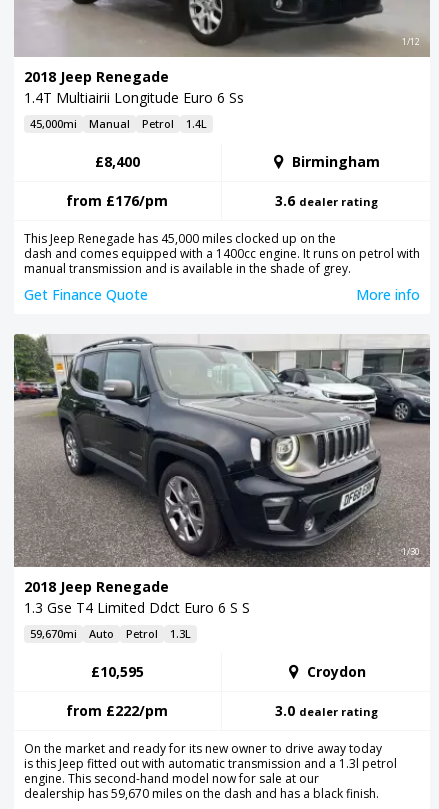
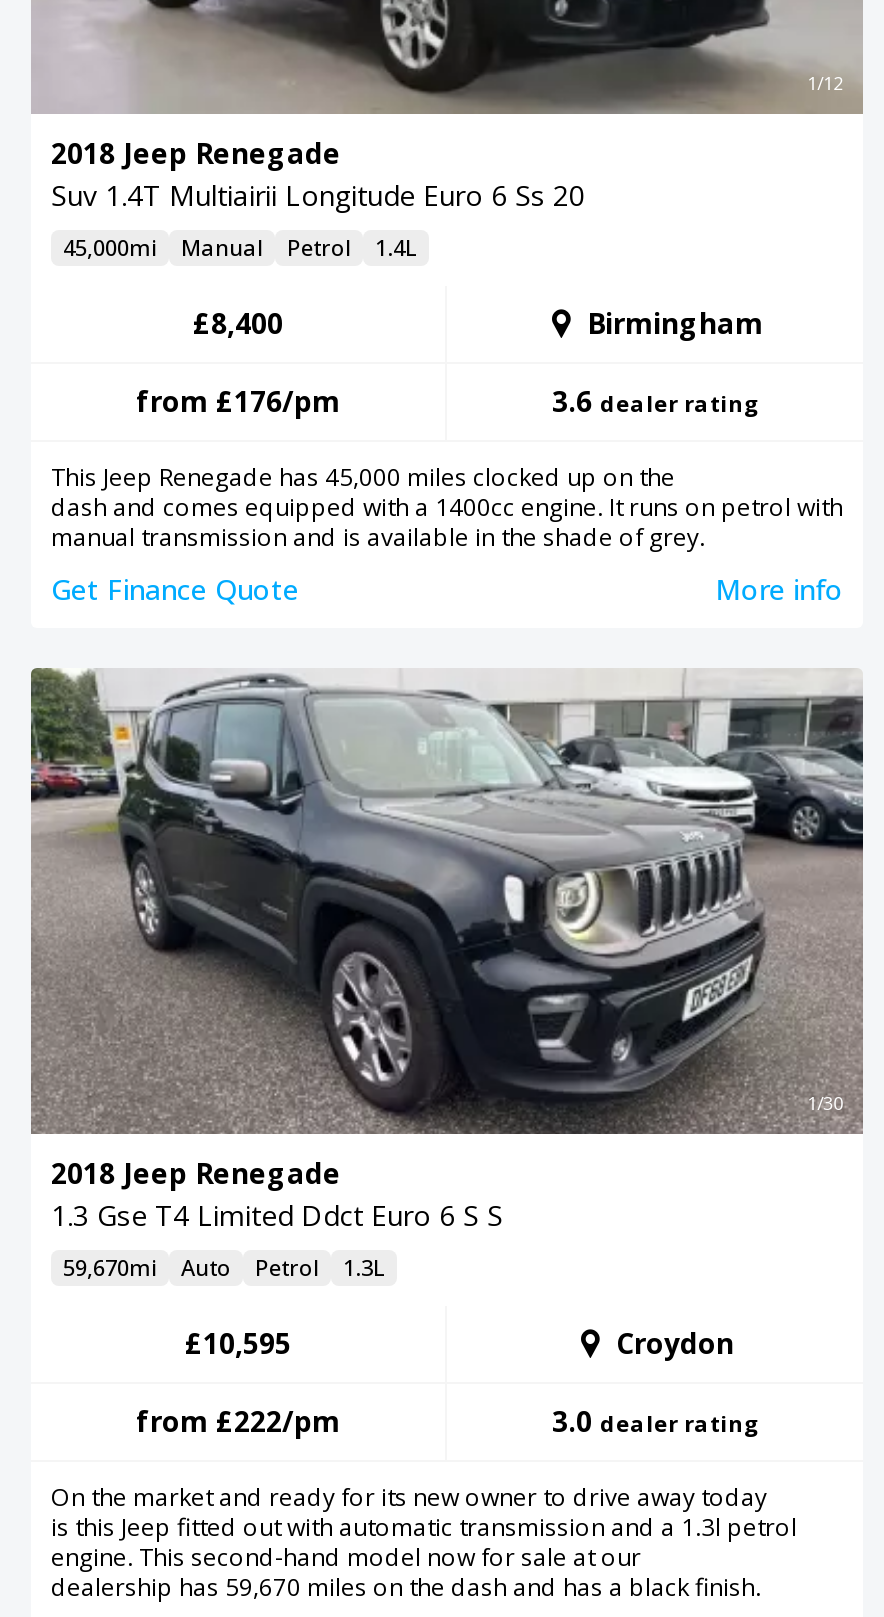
- 1.4T Multiairii Longitude Euro 6 Ss
+ Suv 1.4T Multiairii Longitude Euro 6 Ss 20
